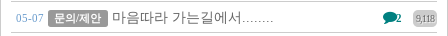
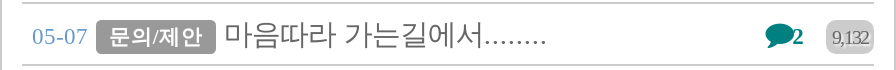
- 2 9,118
+ 2 9,132
